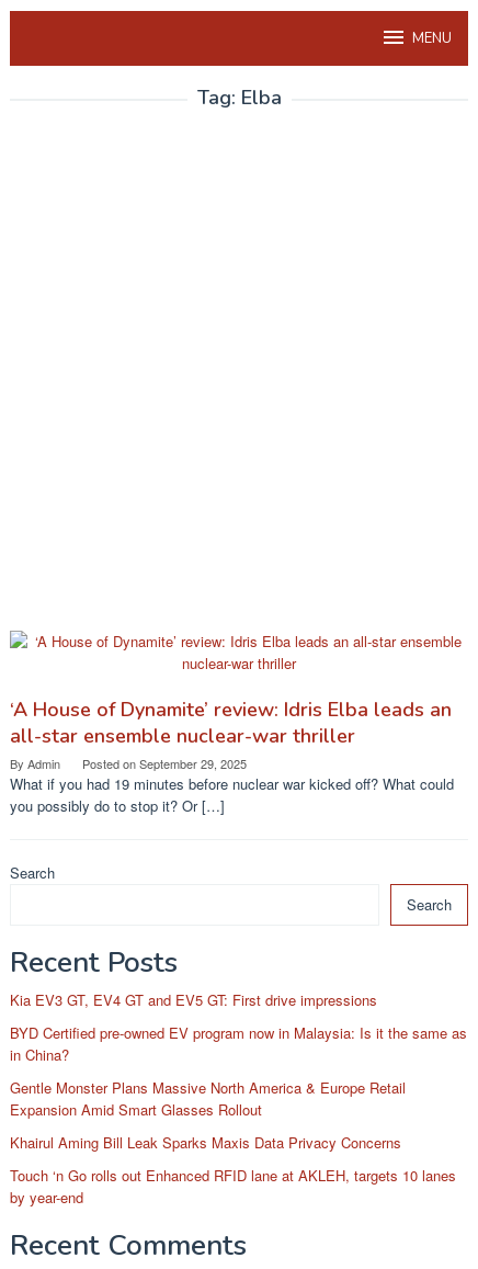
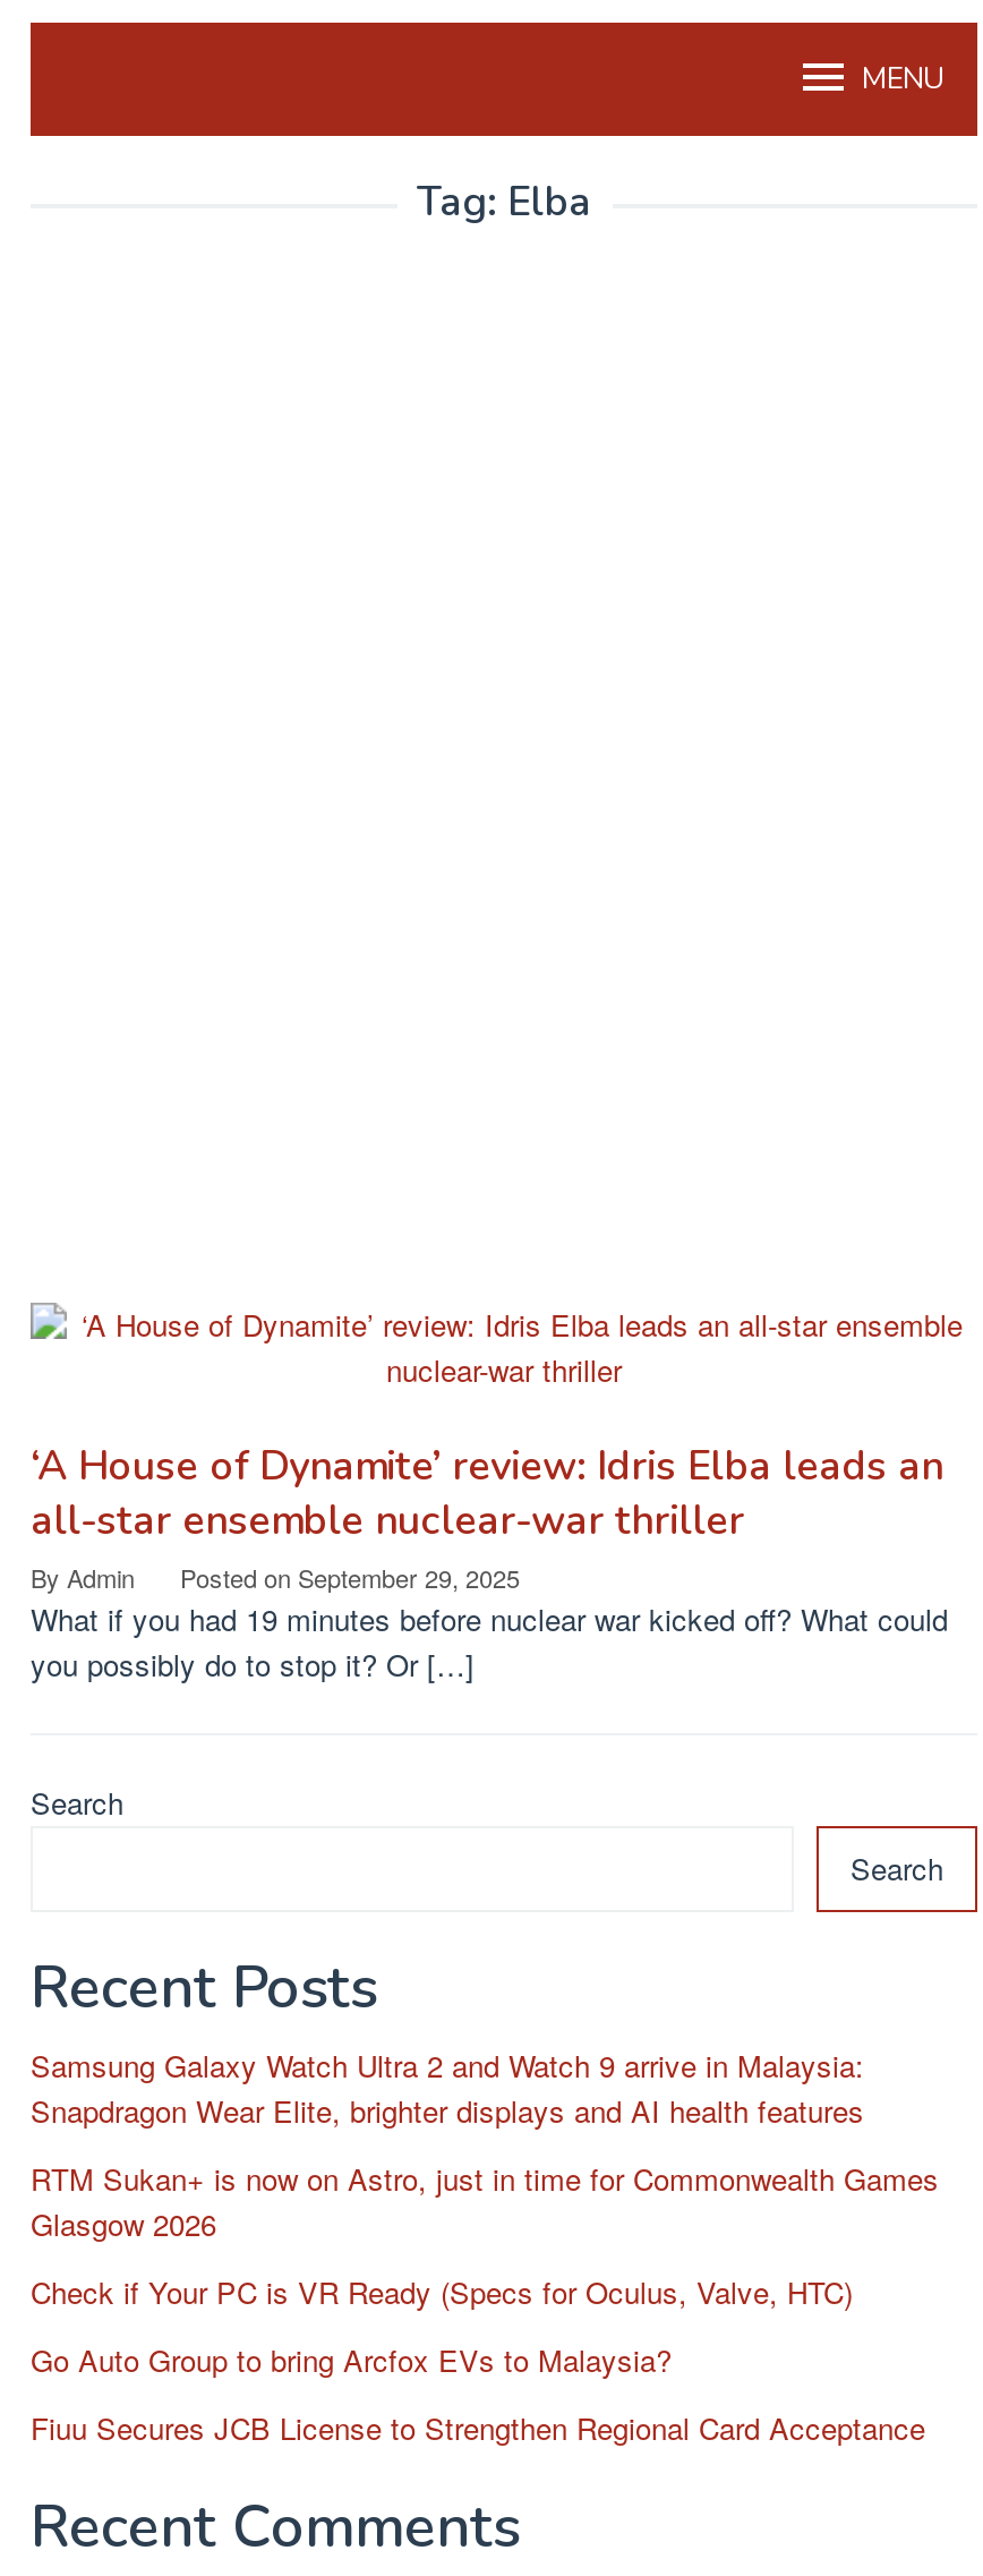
- Kia EV3 GT, EV4 GT and EV5 GT: First drive impressions
+ Samsung Galaxy Watch Ultra 2 and Watch 9 arrive in Malaysia:
+ Snapdragon Wear Elite, brighter displays and AI health features

- BYD Certified pre-owned EV program now in Malaysia: Is it the same as
- in China?
+ RTM Sukan+ is now on Astro, just in time for Commonwealth Games
+ Glasgow 2026

- Gentle Monster Plans Massive North America & Europe Retail
- Expansion Amid Smart Glasses Rollout
+ Check if Your PC is VR Ready (Specs for Oculus, Valve, HTC)

- Khairul Aming Bill Leak Sparks Maxis Data Privacy Concerns
+ Go Auto Group to bring Arcfox EVs to Malaysia?

- Touch ‘n Go rolls out Enhanced RFID lane at AKLEH, targets 10 lanes
- by year-end
+ Fiuu Secures JCB License to Strengthen Regional Card Acceptance
